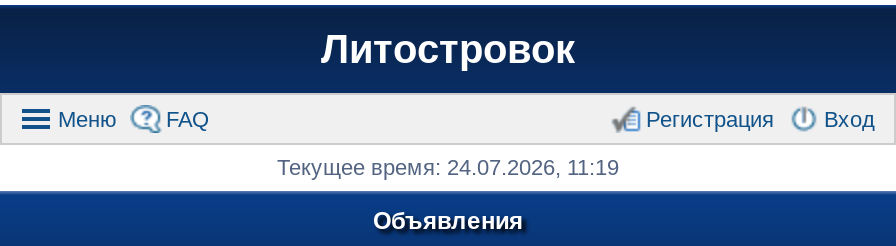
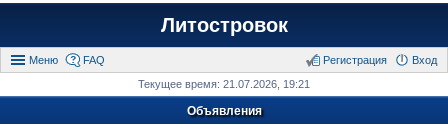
- Текущее время: 24.07.2026, 11:19
+ Текущее время: 21.07.2026, 19:21
